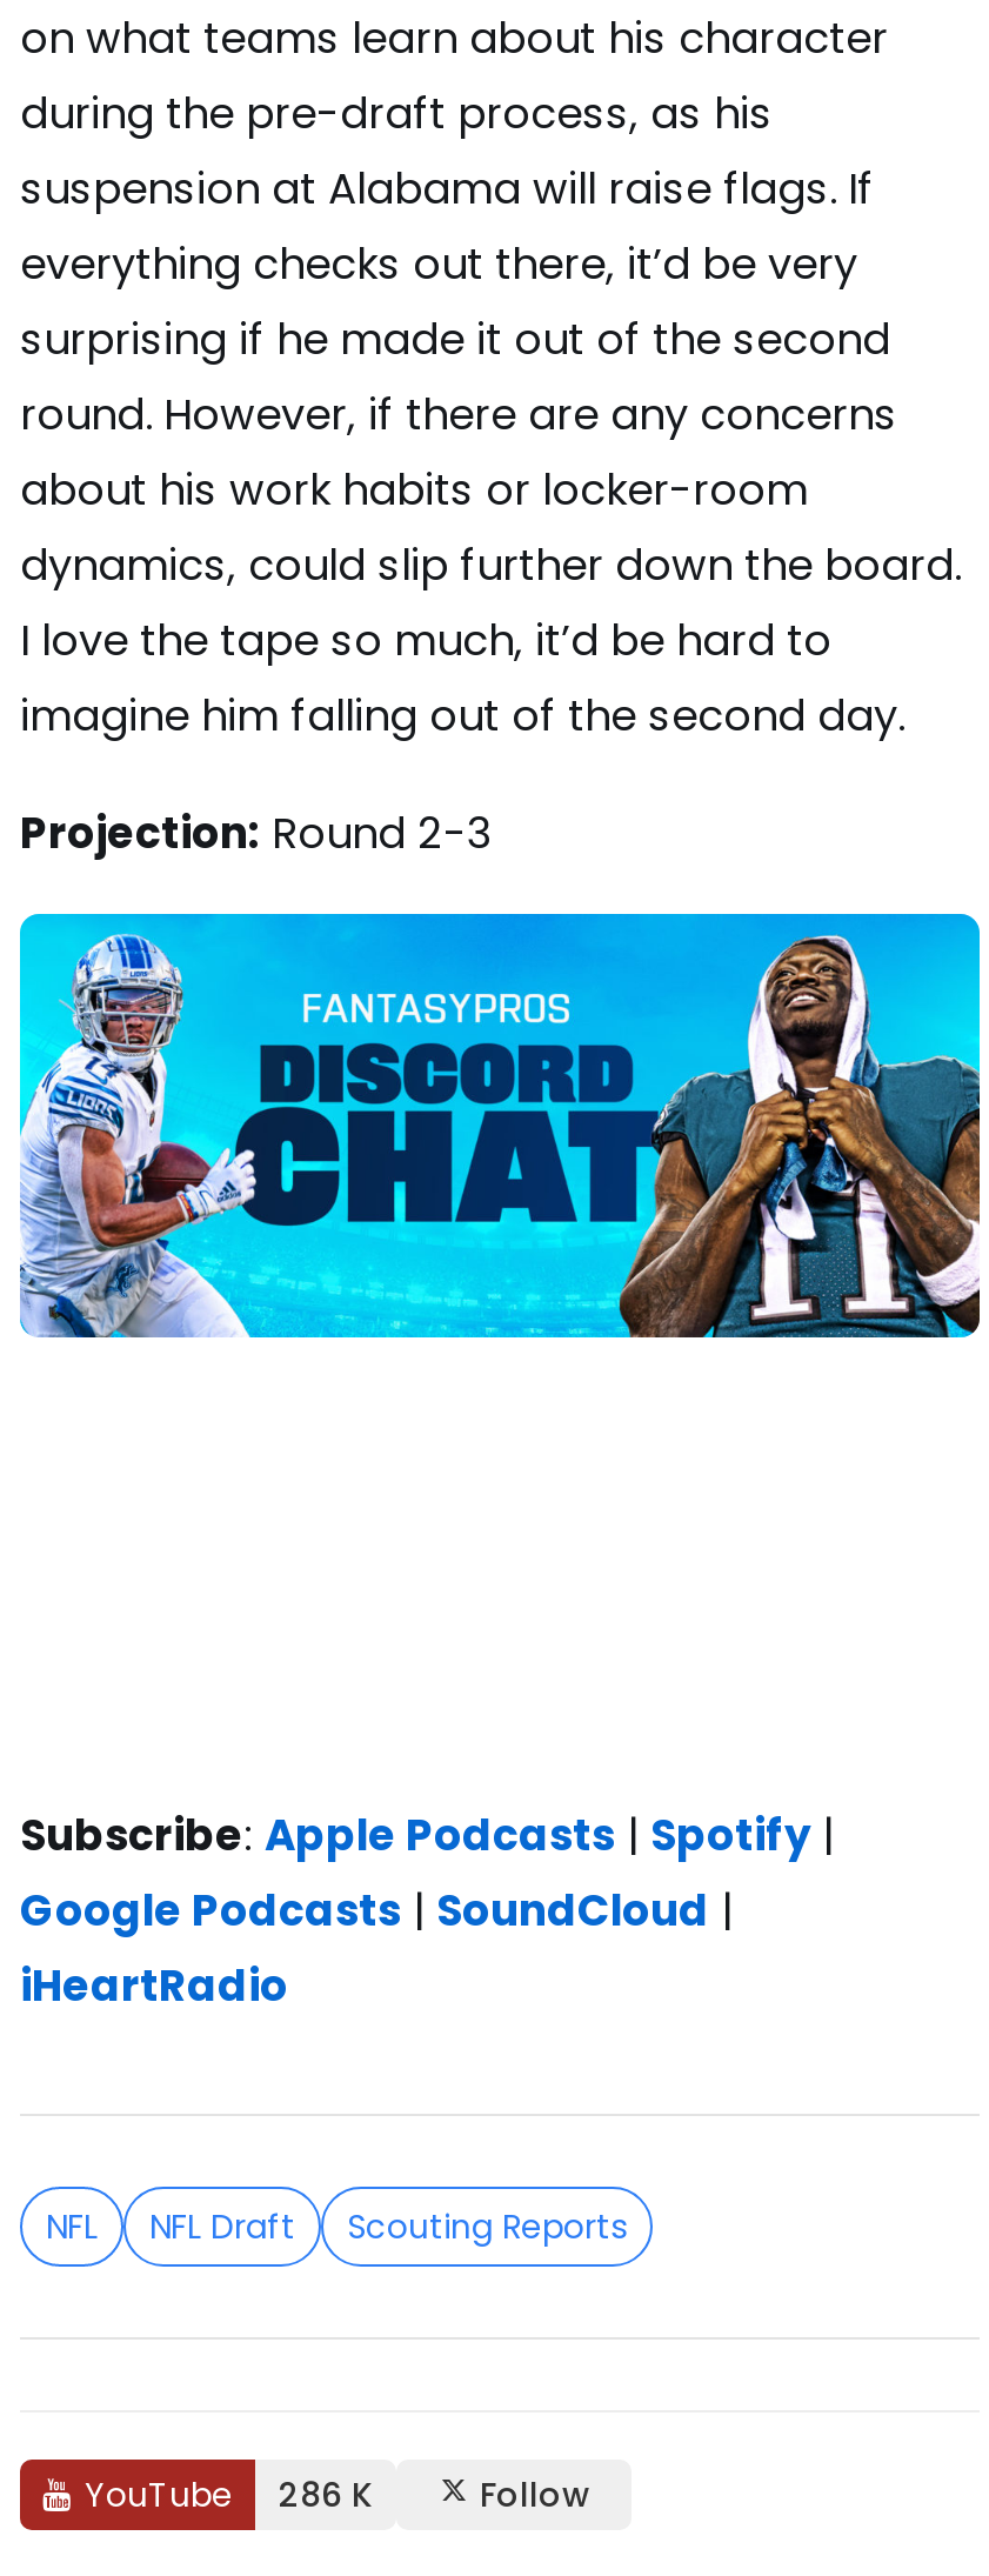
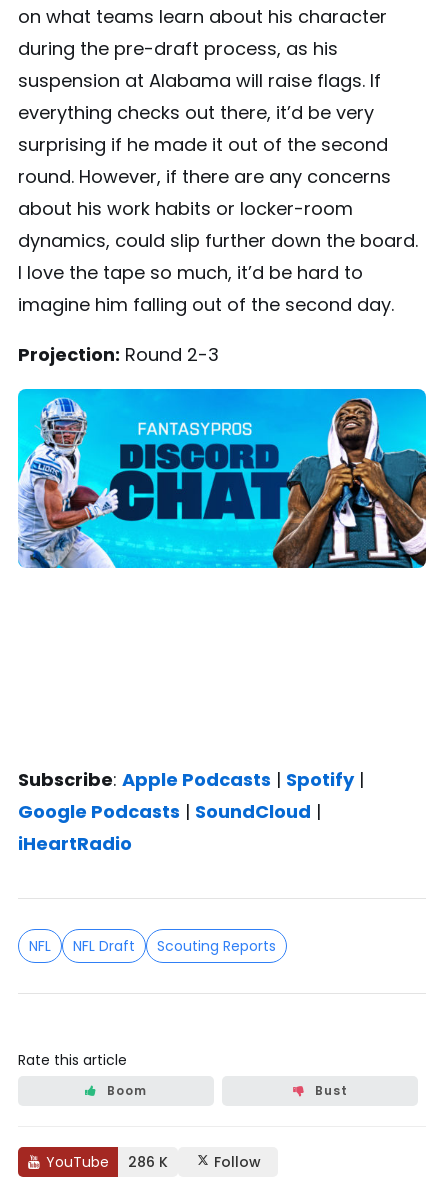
+ Rate this article
+ Boom
+ Bust
